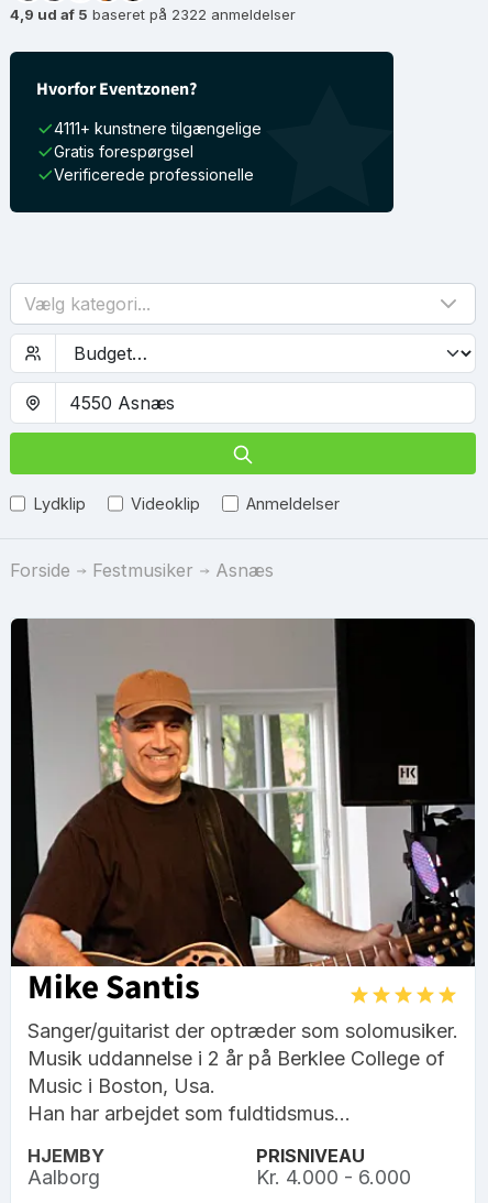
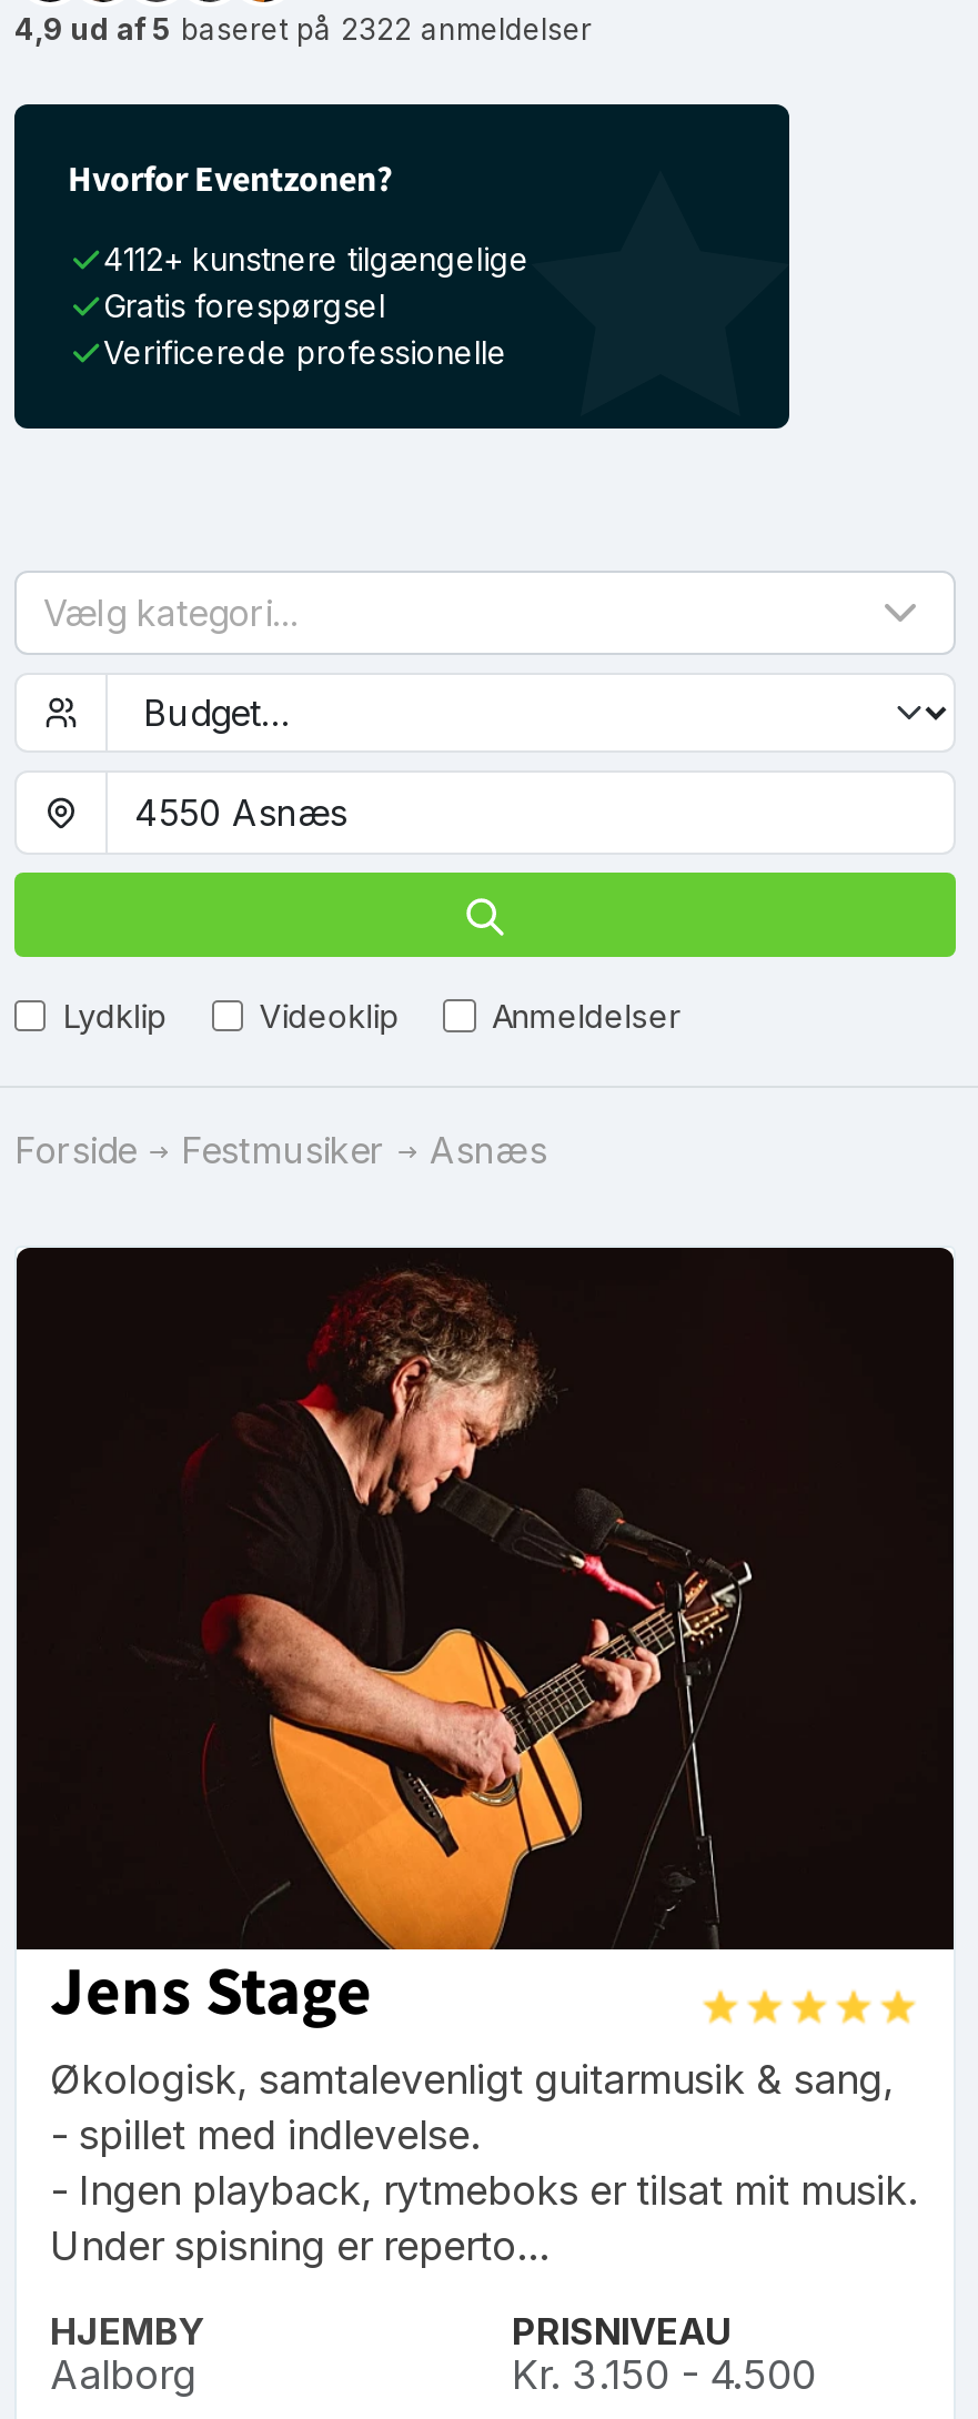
- 4111+ kunstnere tilgængelige
+ 4112+ kunstnere tilgængelige

- [image]
- Mike Santis
- Sanger/guitarist der optræder som solomusiker.
- Musik uddannelse i 2 år på Berklee College of
- Music i Boston, Usa.
- Han har arbejdet som fuldtidsmus...
+ [image]
+ Jens Stage
+ Økologisk, samtalevenligt guitarmusik & sang,
+ - spillet med indlevelse.
+ - Ingen playback, rytmeboks er tilsat mit musik.
+ Under spisning er reperto...

- Kr. 4.000 - 6.000
+ Kr. 3.150 - 4.500
